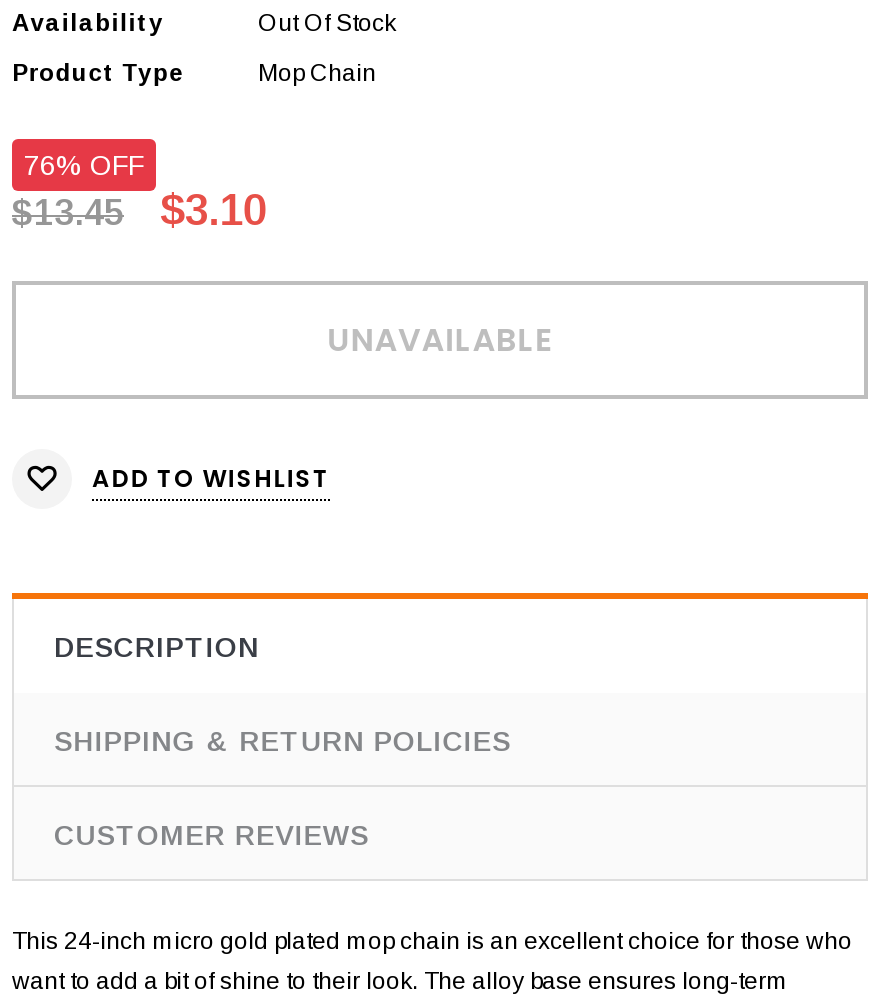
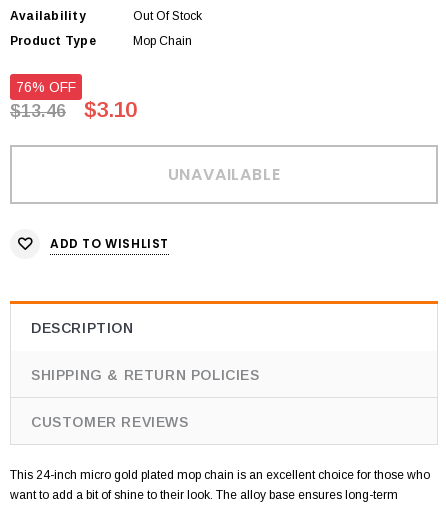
- $13.45 $3.10
+ $13.46 $3.10
